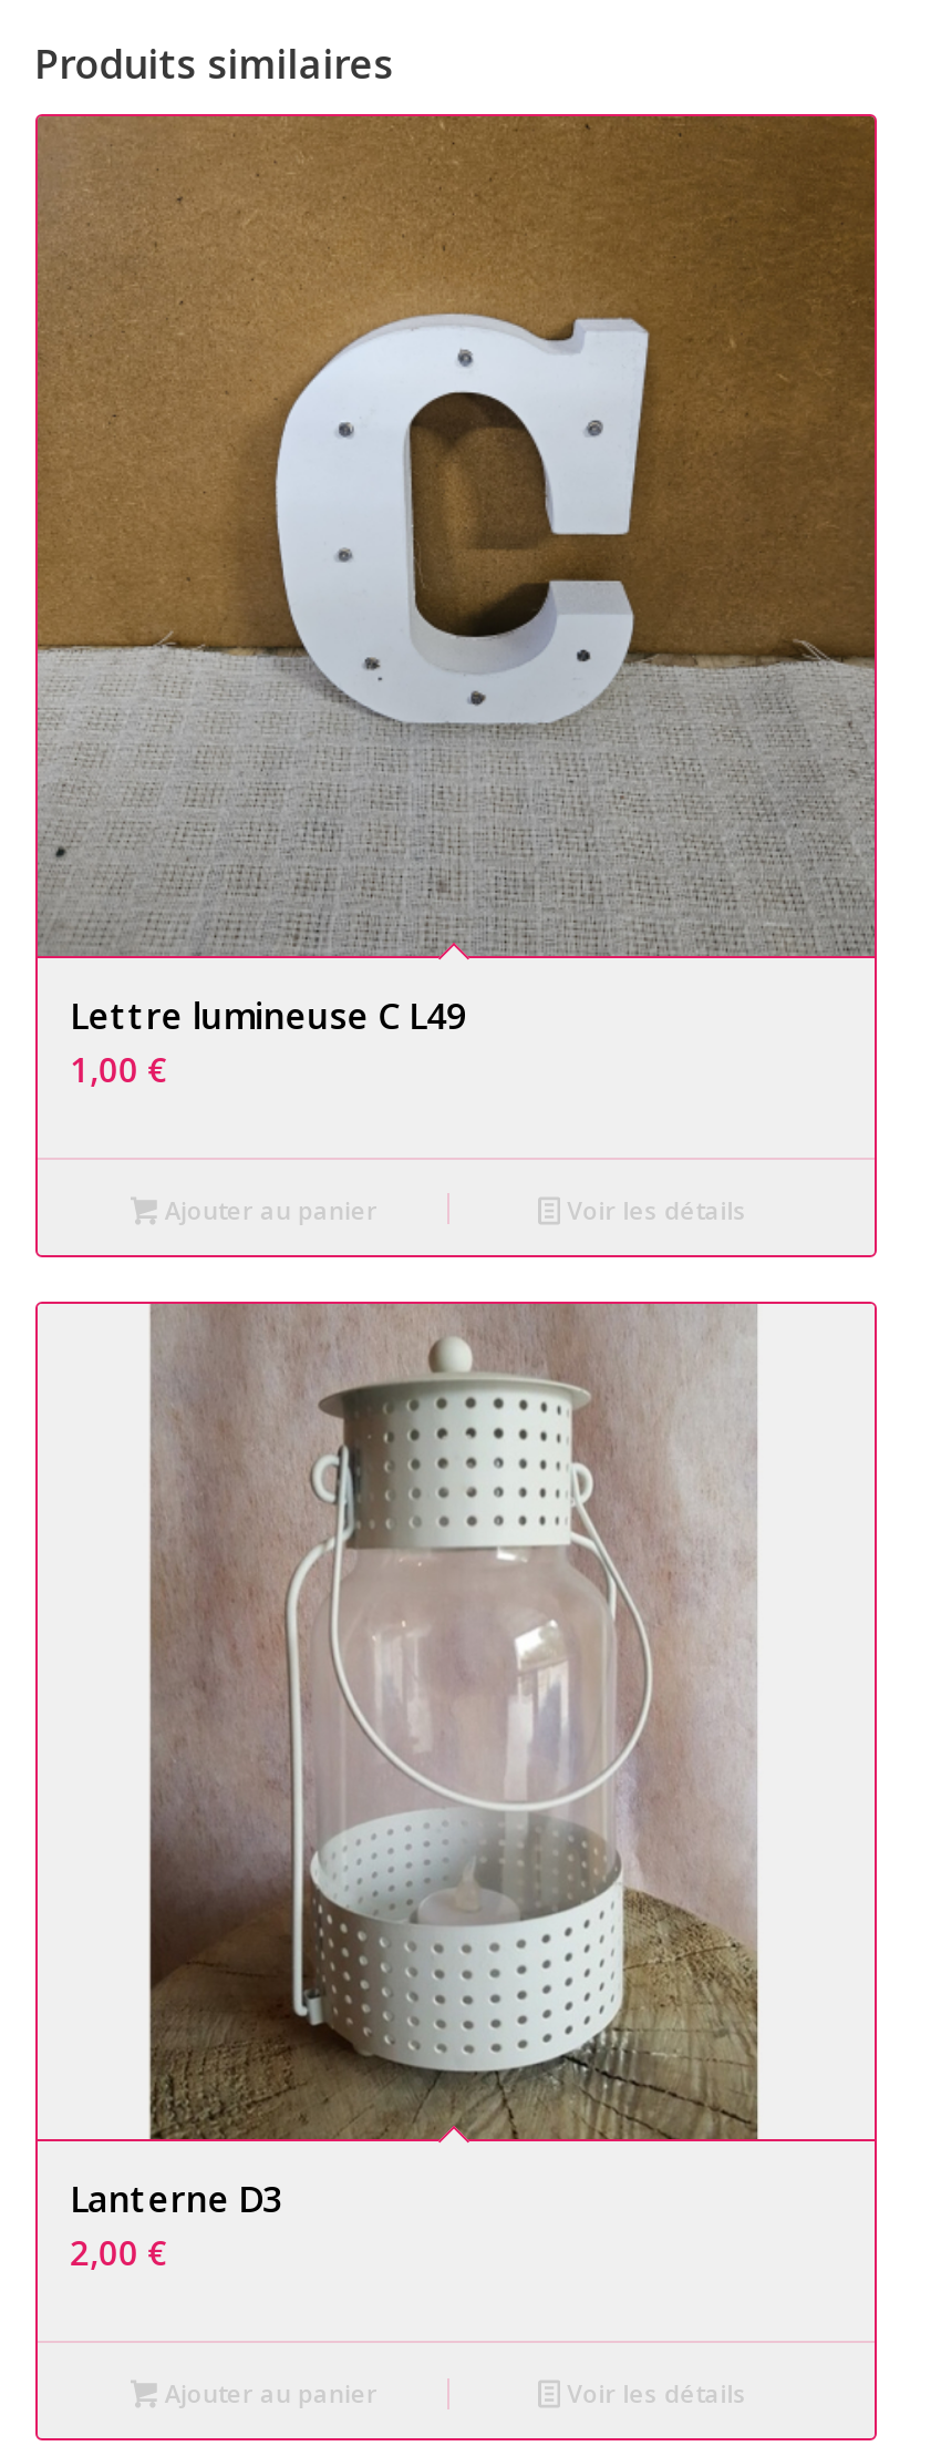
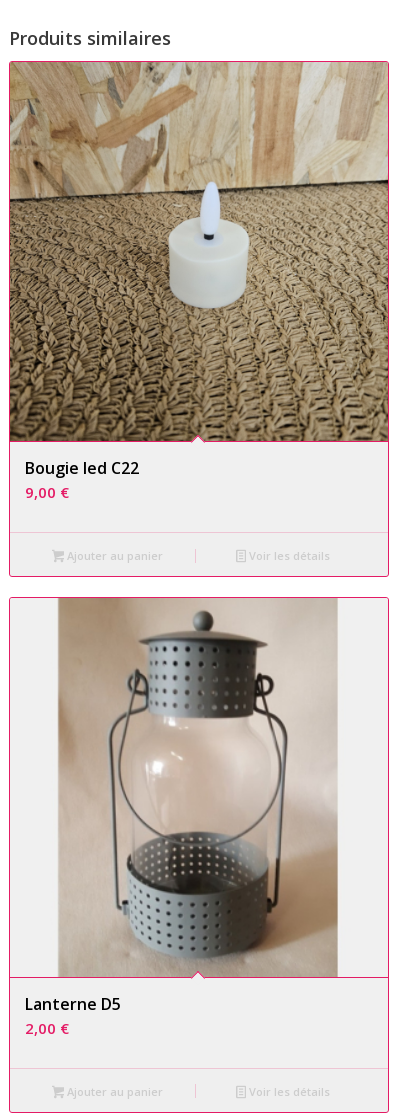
- [image]
- Lettre lumineuse C L49
- 1,00 €
+ [image]
+ Bougie led C22
+ 9,00 €

- [image]
- Lanterne D3
+ [image]
+ Lanterne D5
